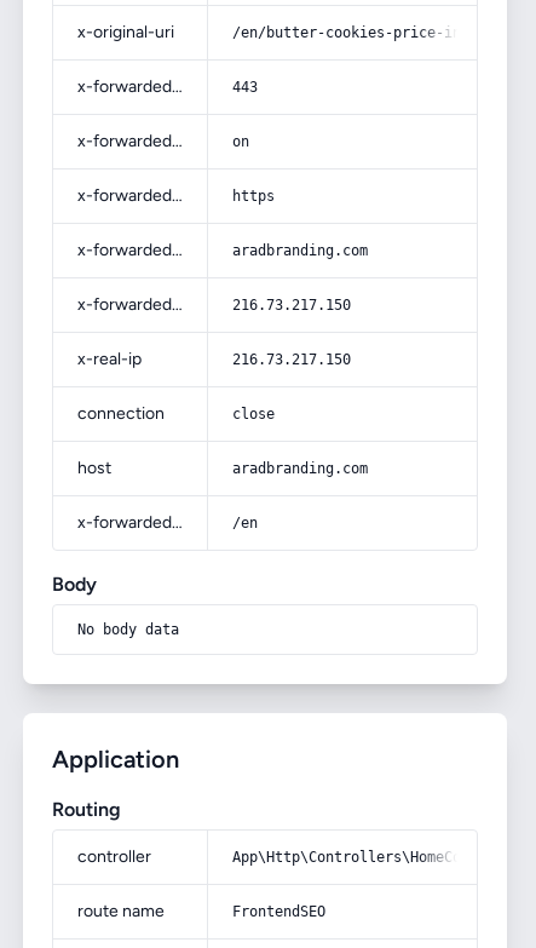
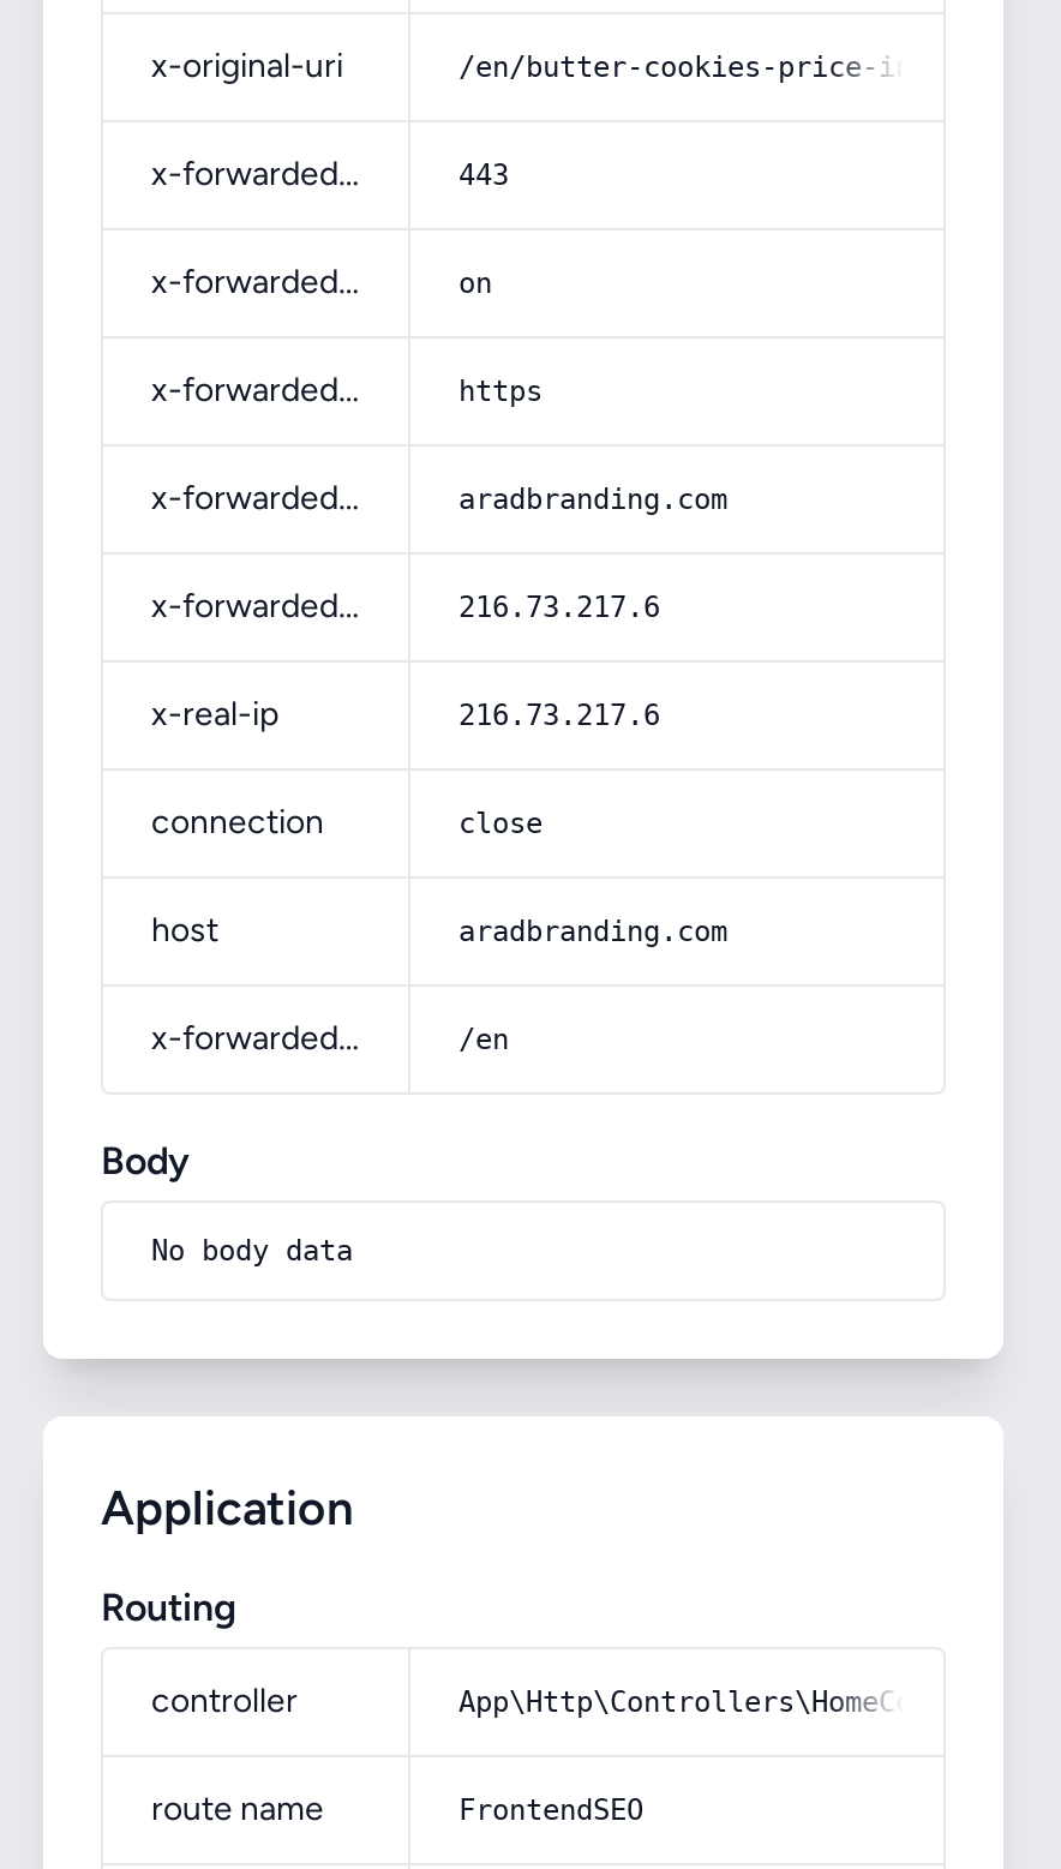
- 216.73.217.150
+ 216.73.217.6

- 216.73.217.150
+ 216.73.217.6
